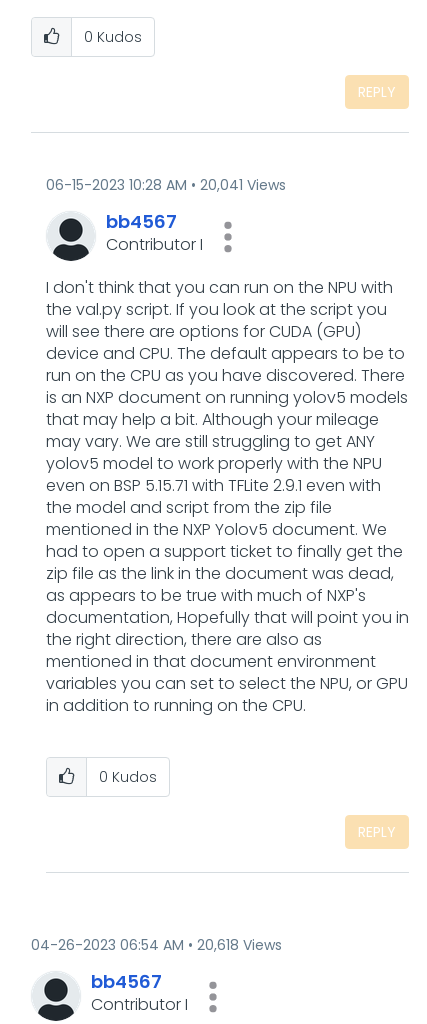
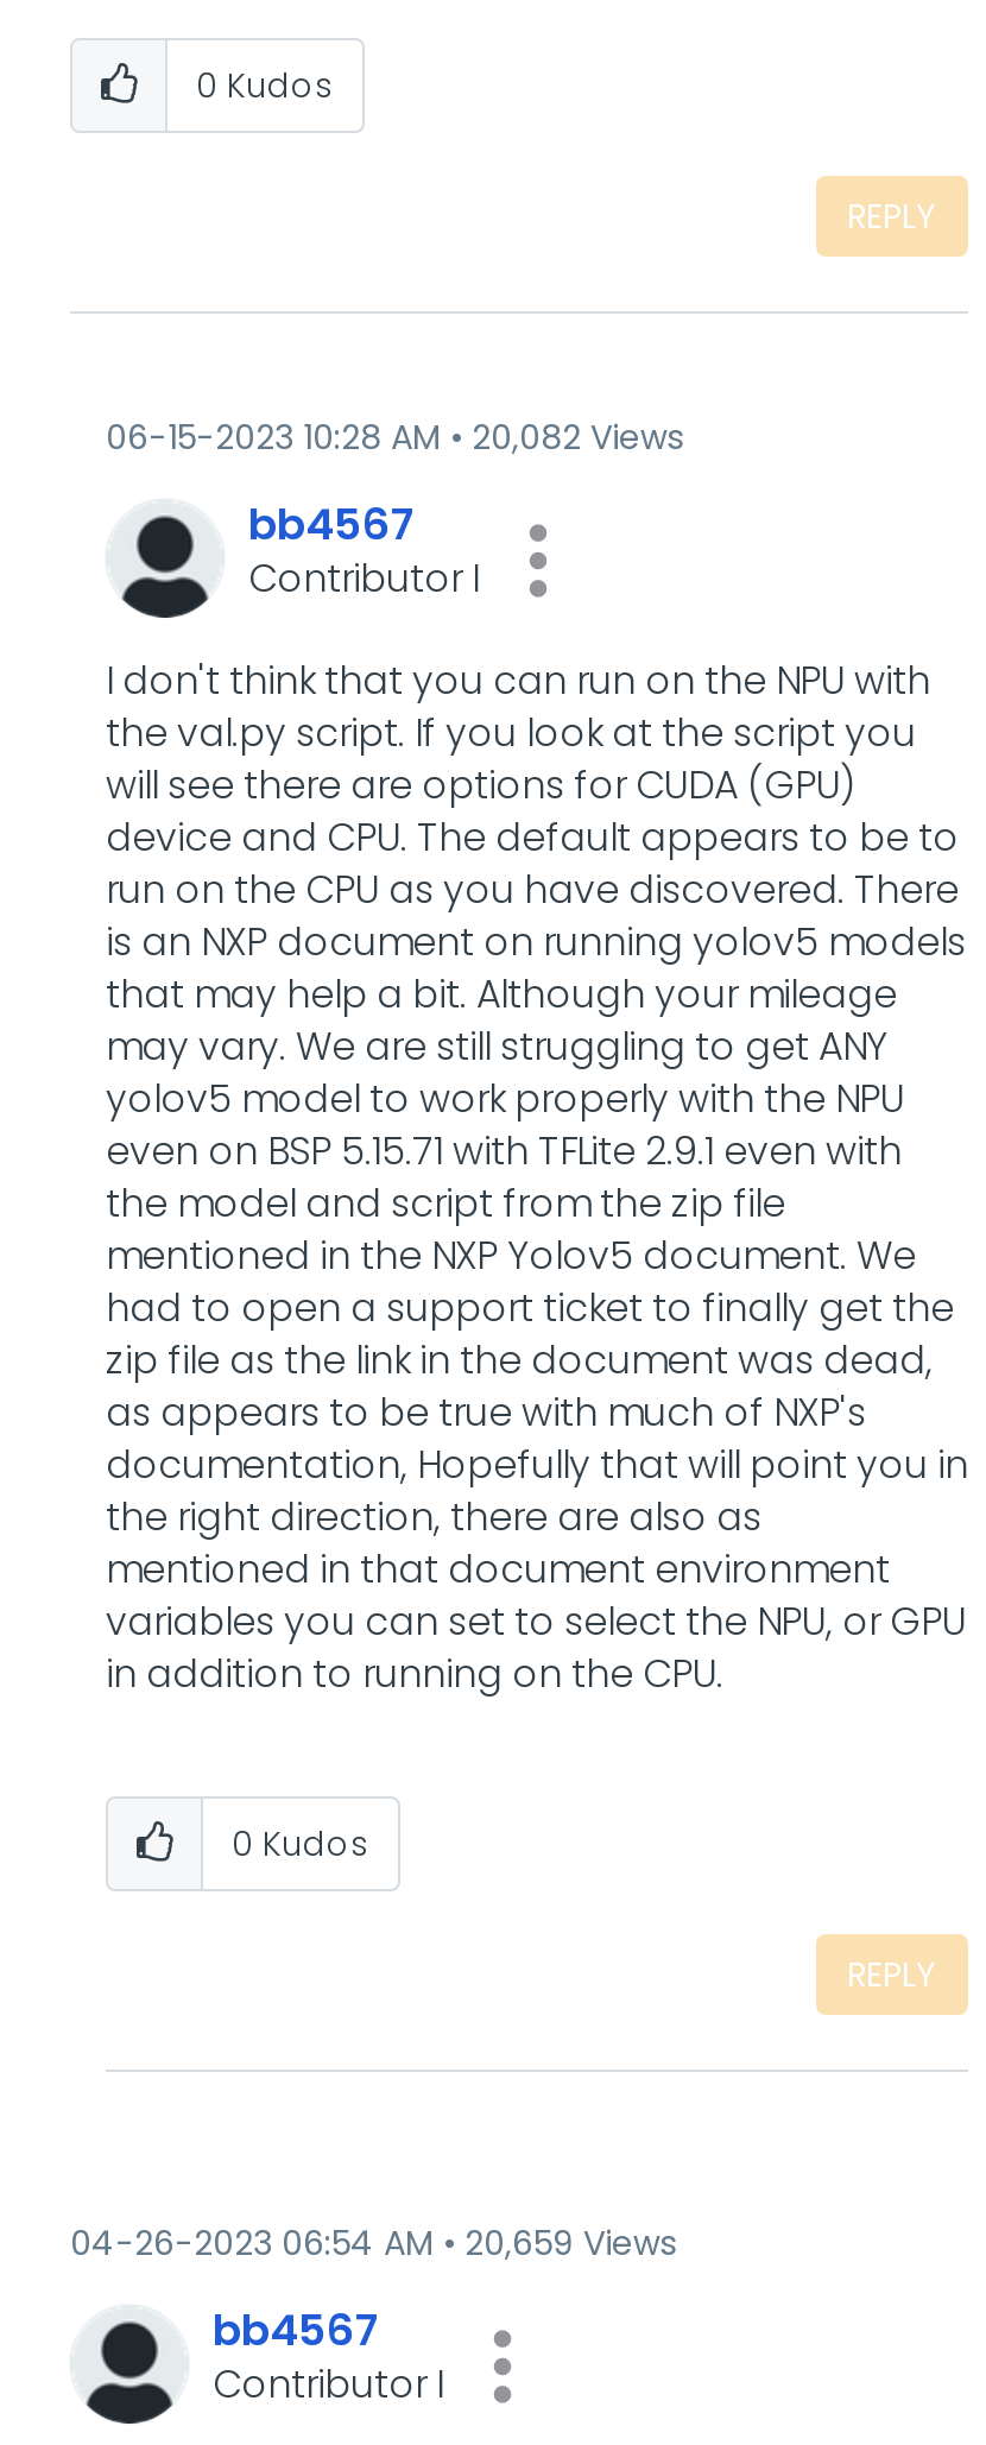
- 06-15-2023 10:28 AM 20,041 Views
+ 06-15-2023 10:28 AM 20,082 Views

- 04-26-2023 06:54 AM 20,618 Views
+ 04-26-2023 06:54 AM 20,659 Views
